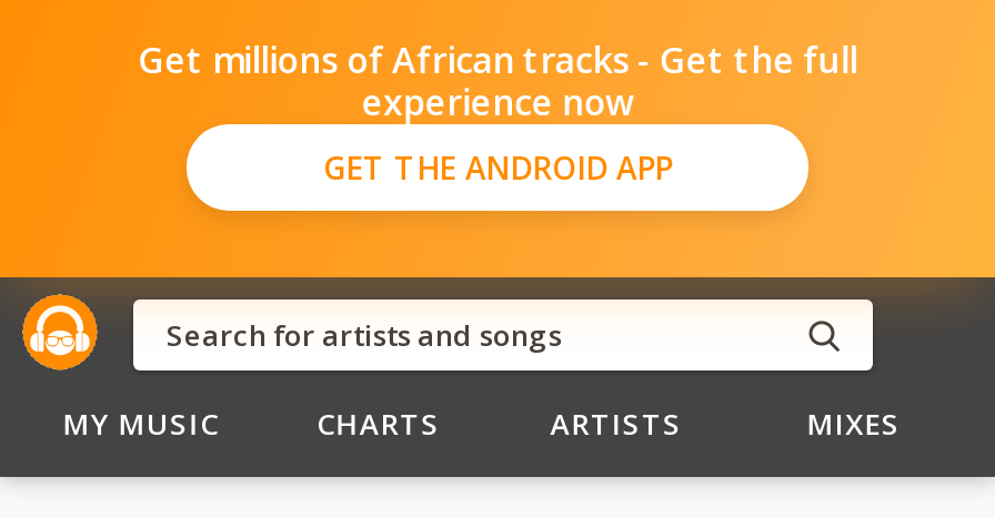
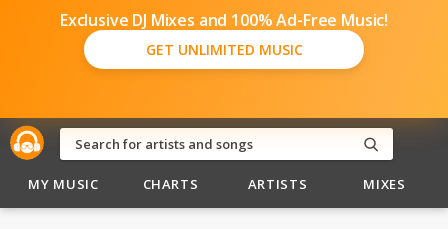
- Get millions of African tracks - Get the full
- experience now
- GET THE ANDROID APP
+ Exclusive DJ Mixes and 100% Ad-Free Music!
+ GET UNLIMITED MUSIC
